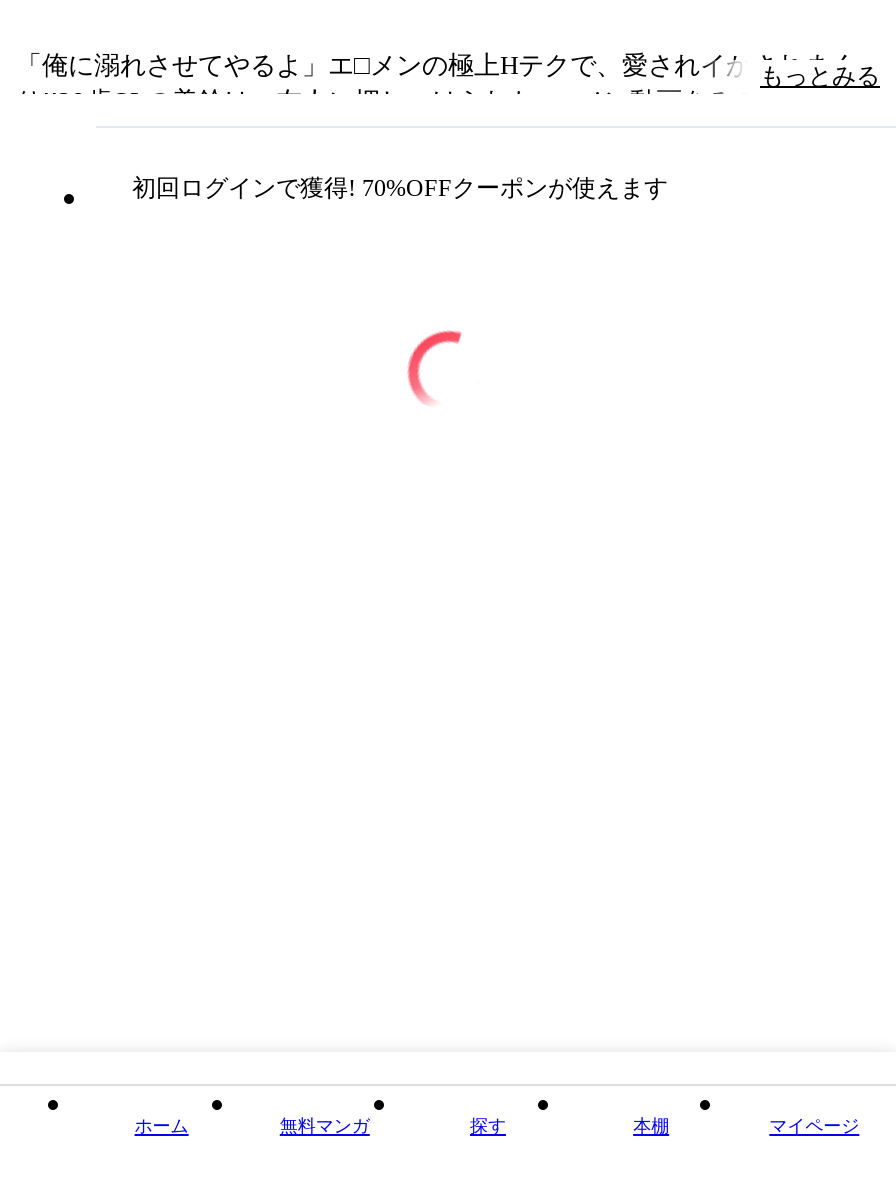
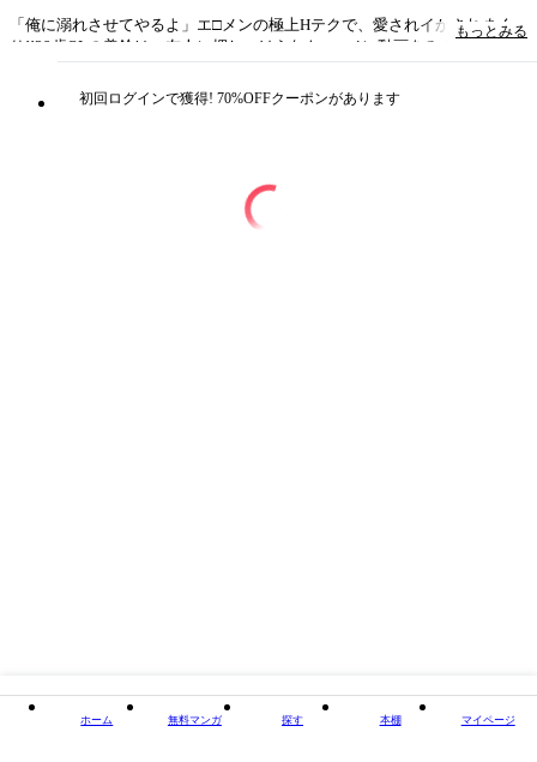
- 初回ログインで獲得! 70%OFFクーポンが使えます
+ 初回ログインで獲得! 70%OFFクーポンがあります
